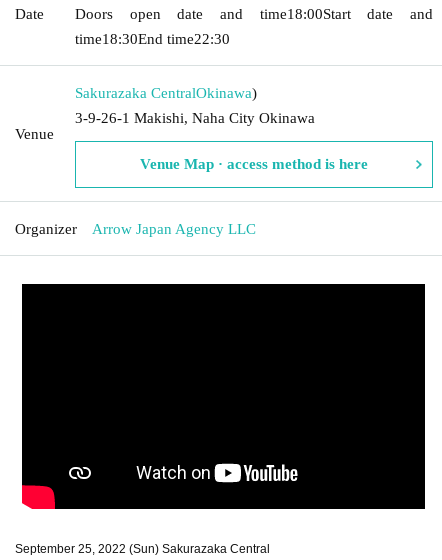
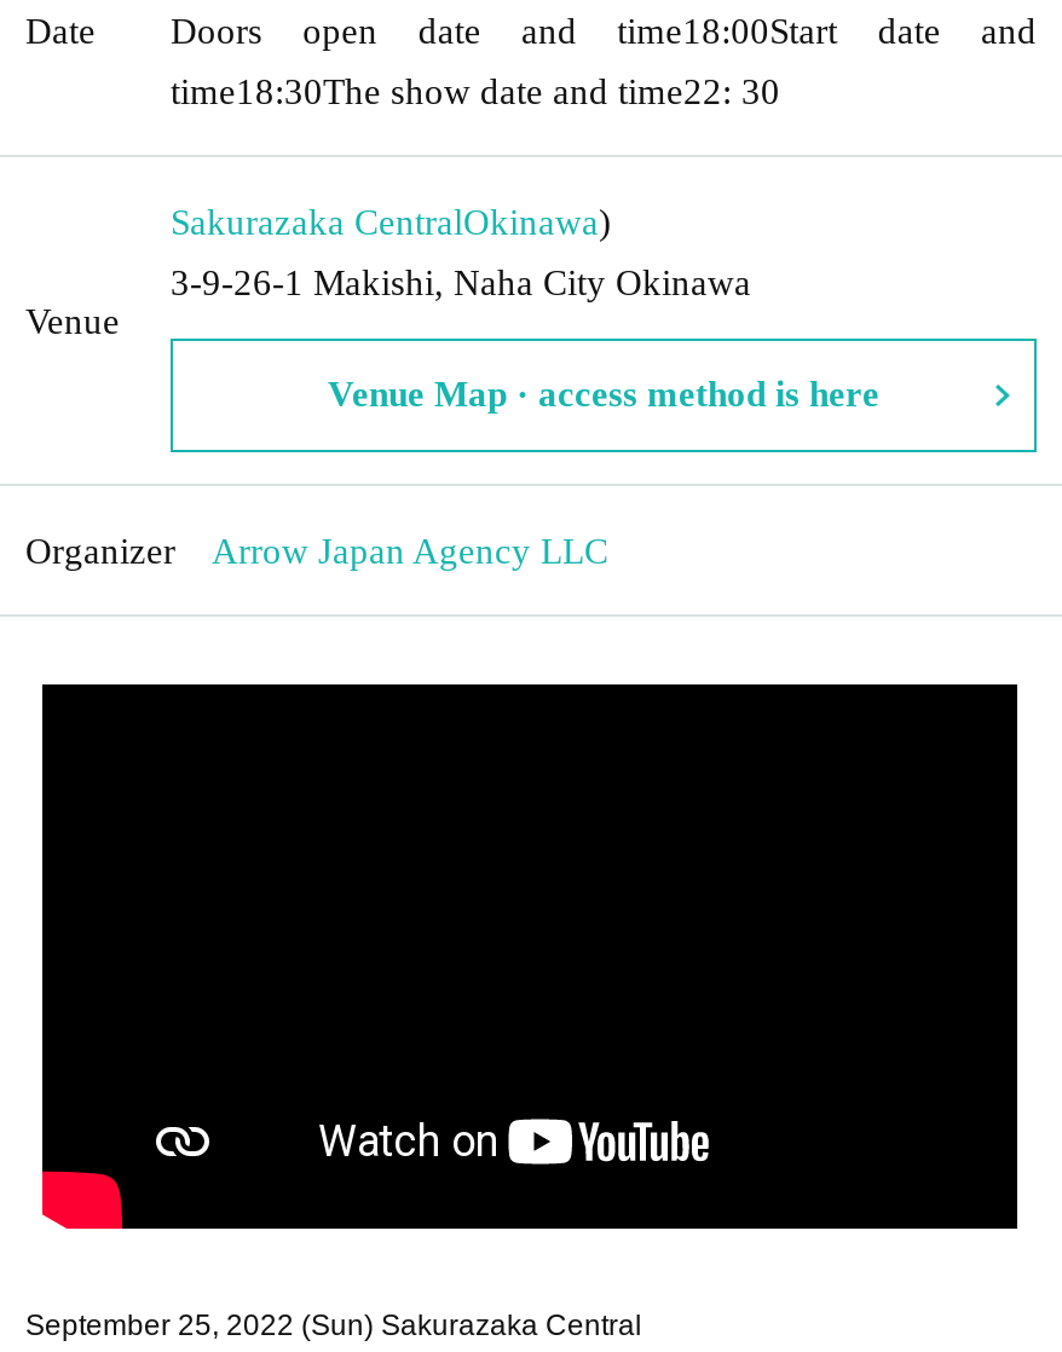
- time18:30End time22:30
+ time18:30The show date and time22: 30
